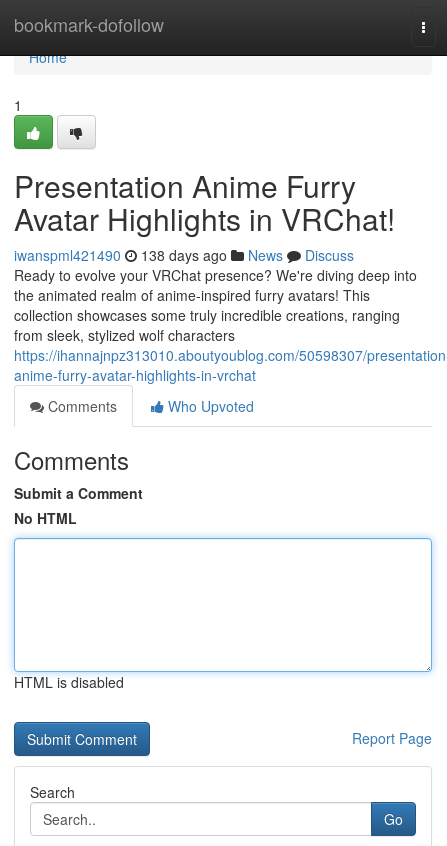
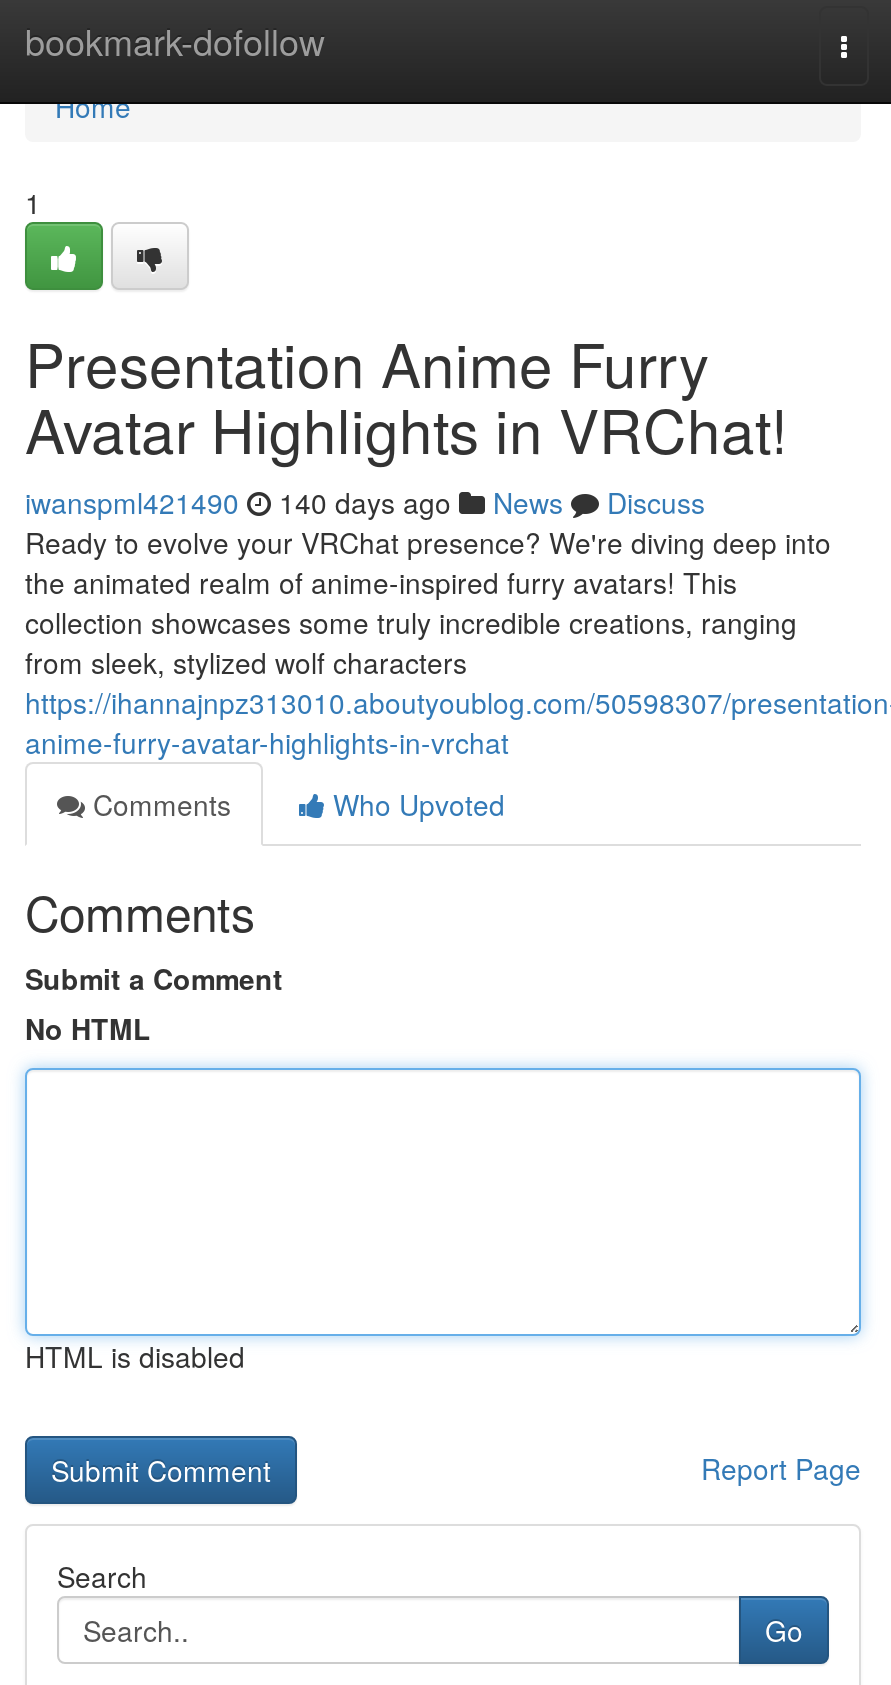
- iwanspml421490 138 days ago News Discuss
+ iwanspml421490 140 days ago News Discuss
